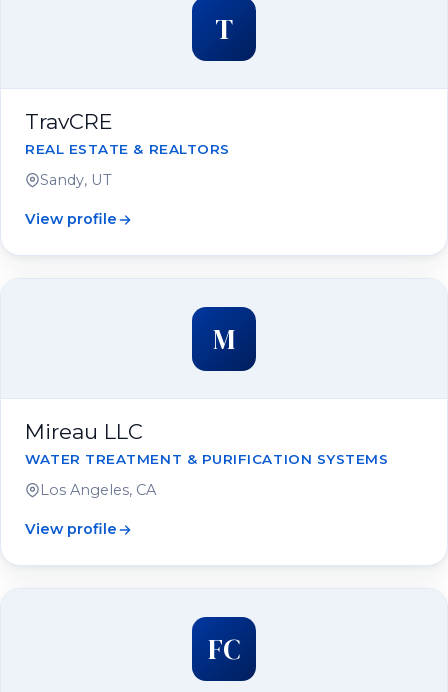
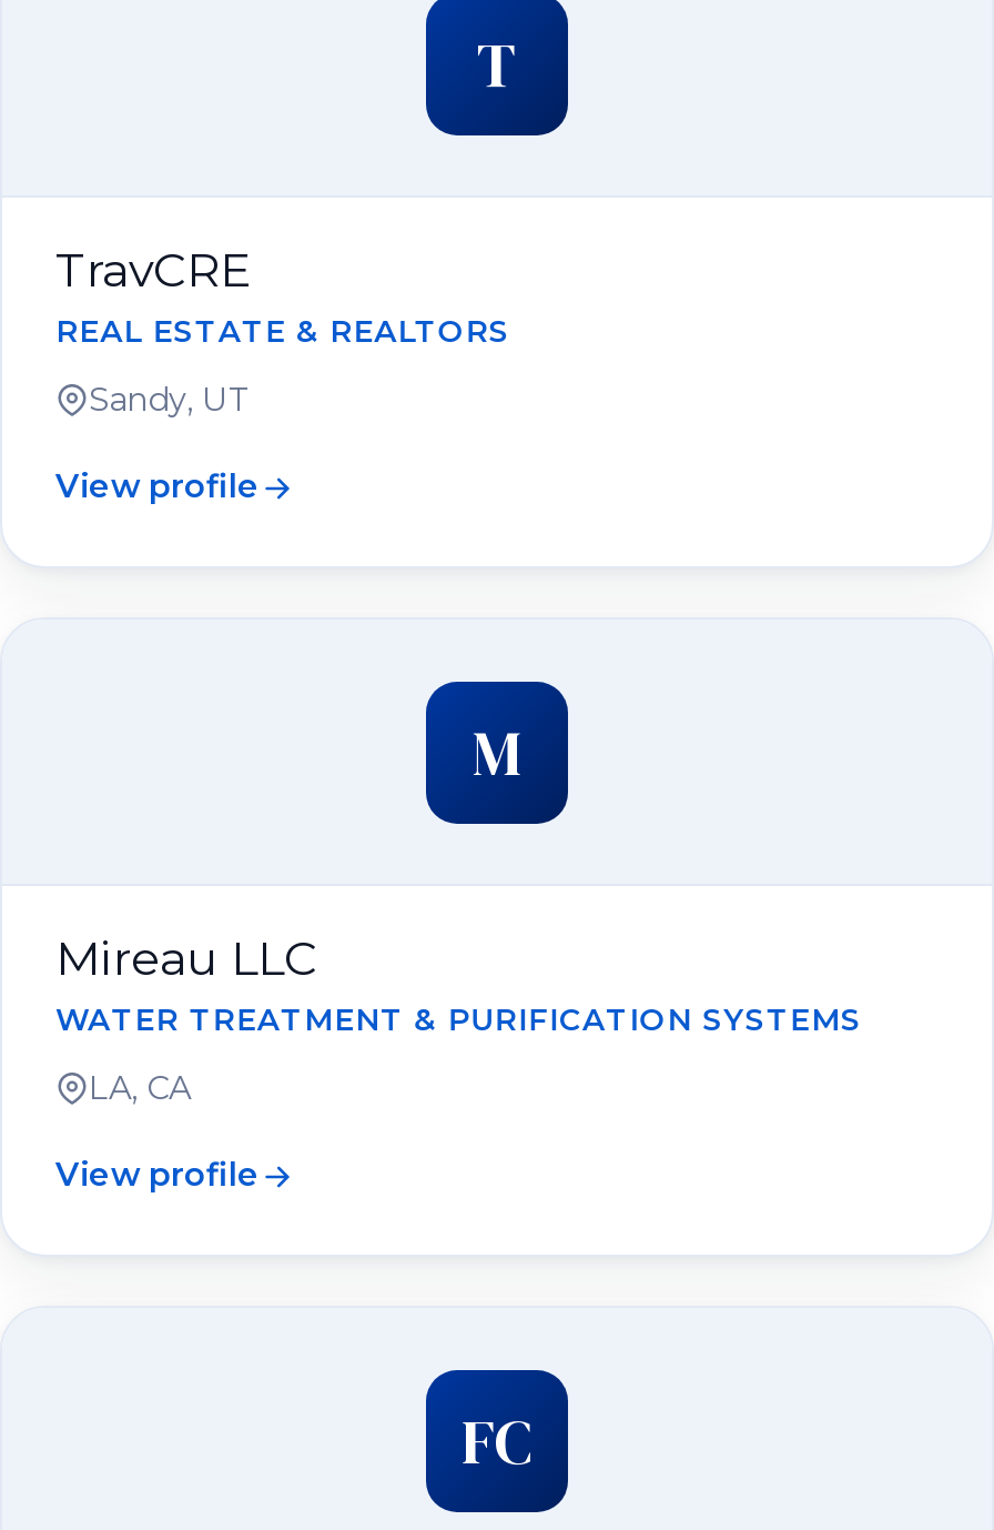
- Los Angeles, CA
+ LA, CA
